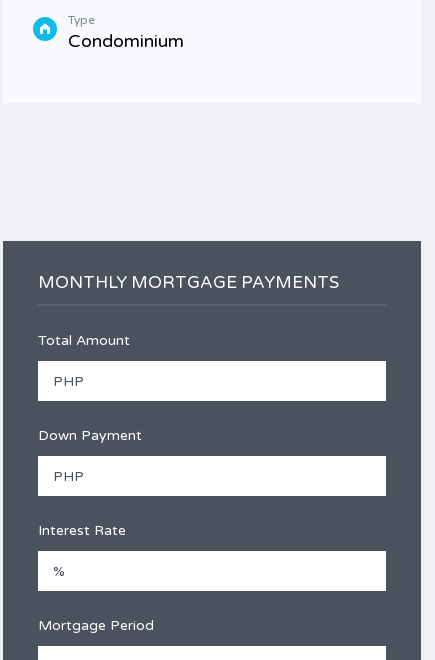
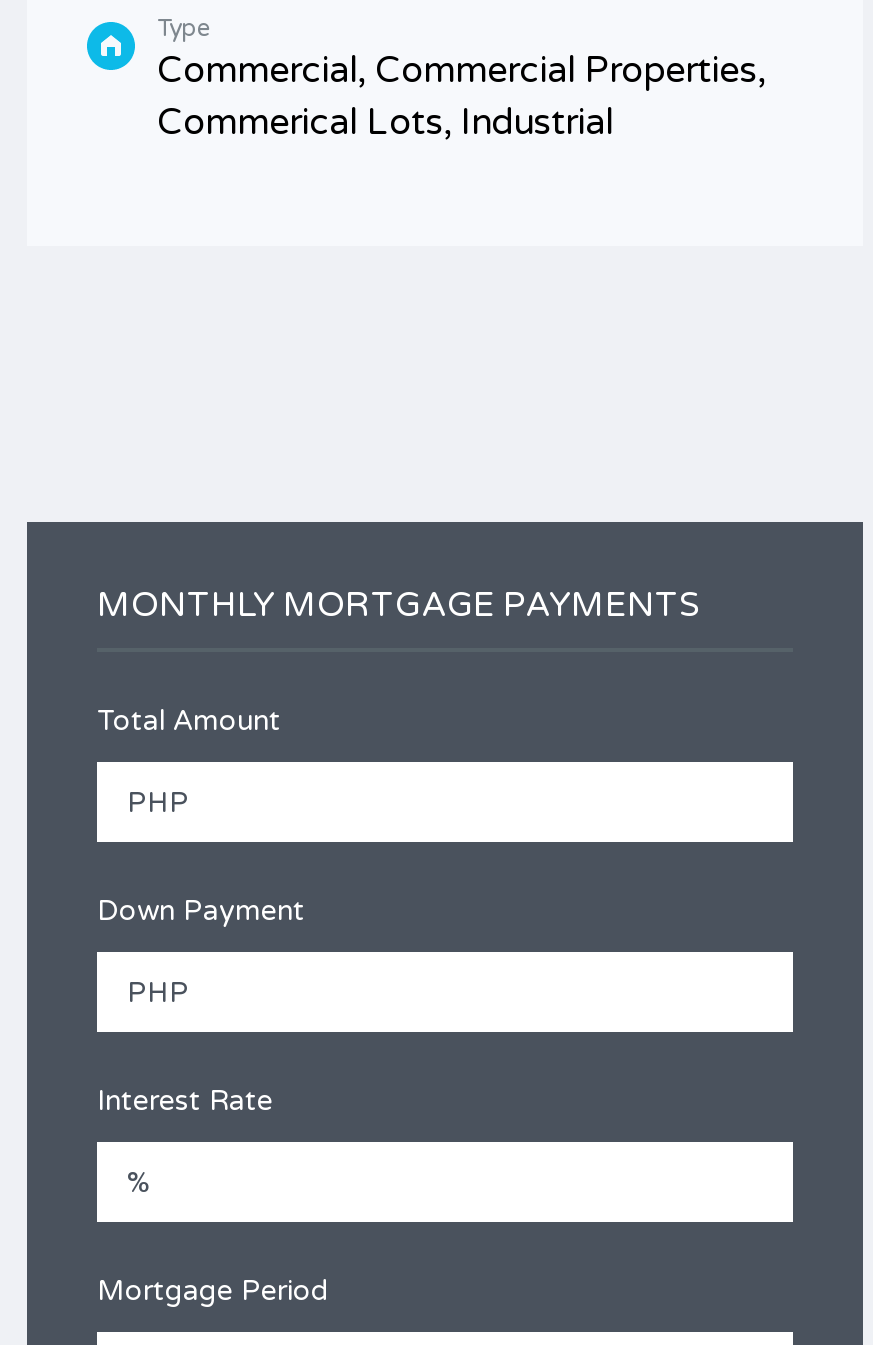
- Condominium
+ Commercial, Commercial Properties,
+ Commerical Lots, Industrial
